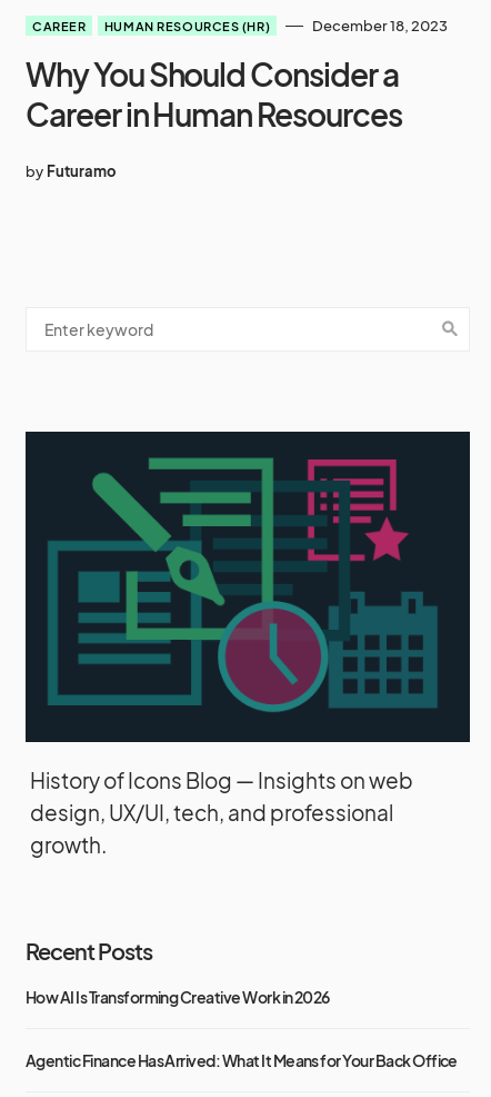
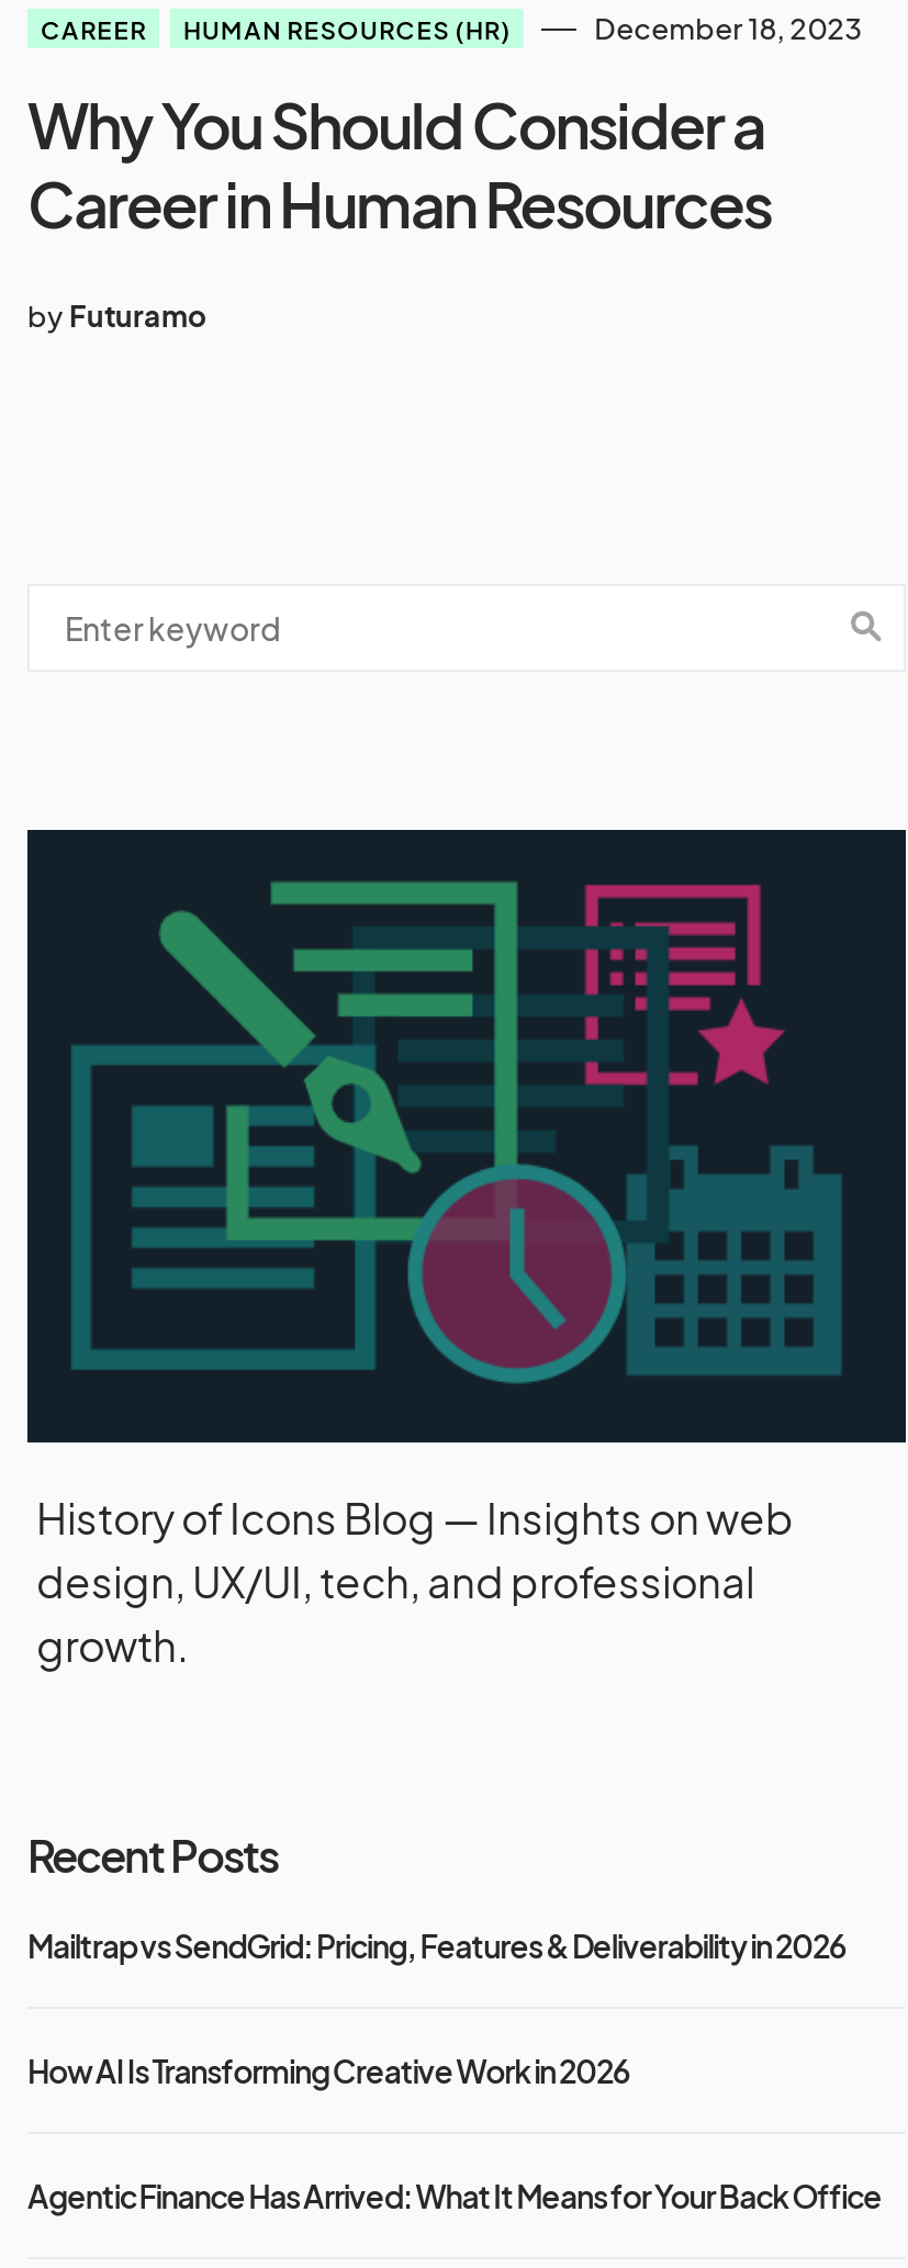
+ Mailtrap vs SendGrid: Pricing, Features & Deliverability in 2026
